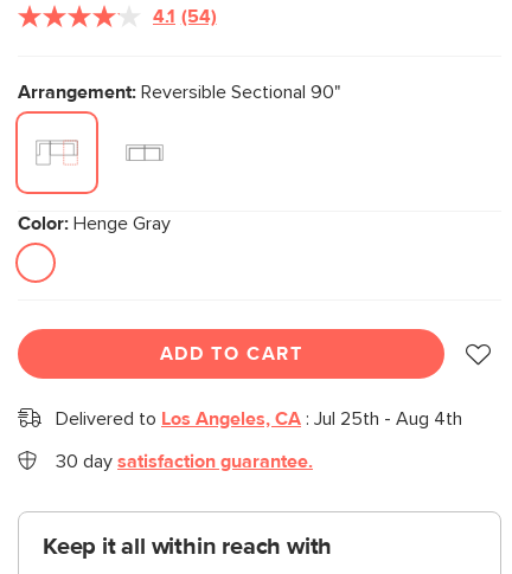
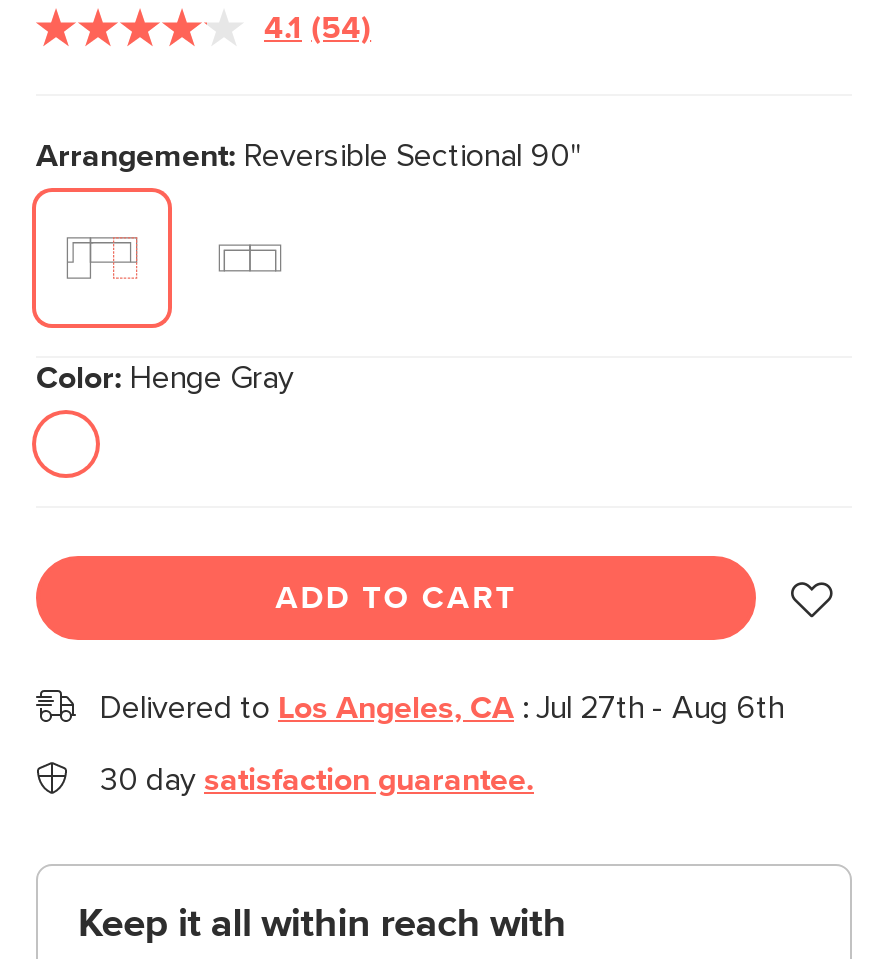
- Delivered to Los Angeles, CA: Jul 25th - Aug 4th
+ Delivered to Los Angeles, CA: Jul 27th - Aug 6th
